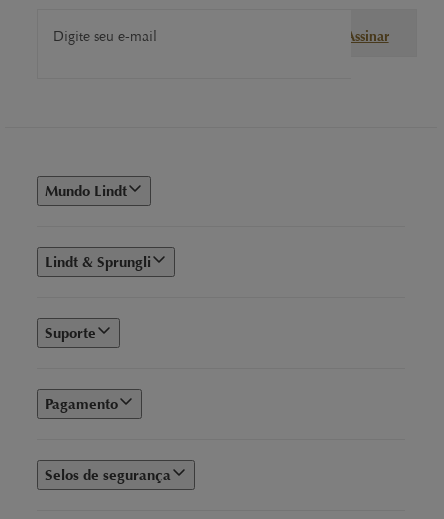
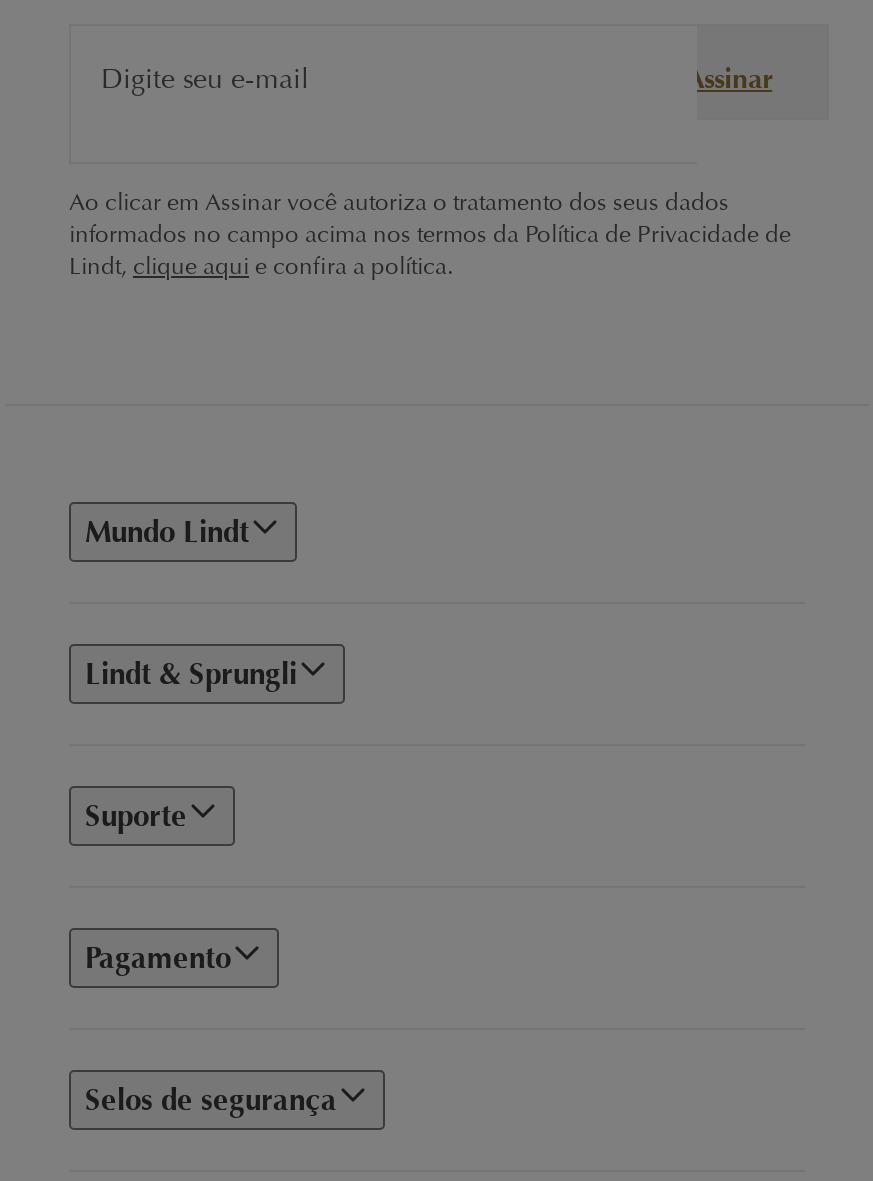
+ Ao clicar em Assinar você autoriza o tratamento dos seus dados
+ informados no campo acima nos termos da Política de Privacidade de
+ Lindt, clique aqui e confira a política.
